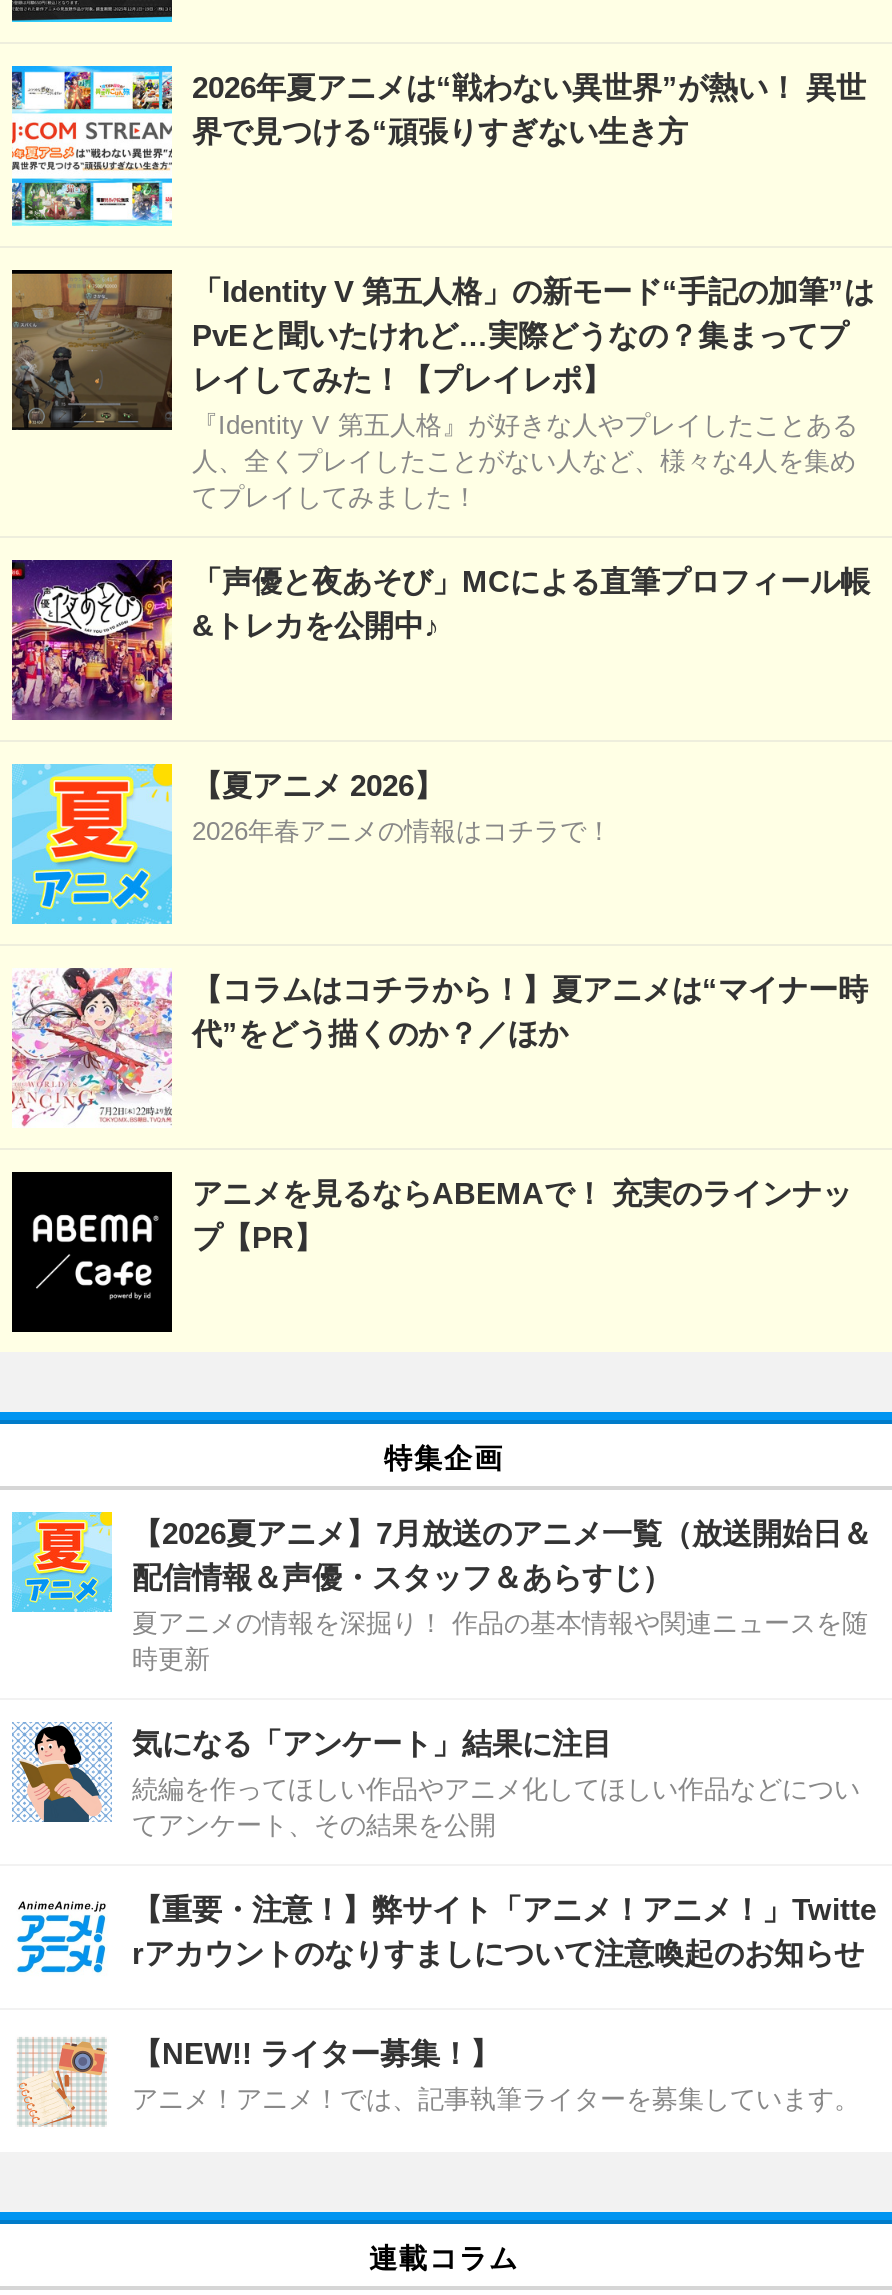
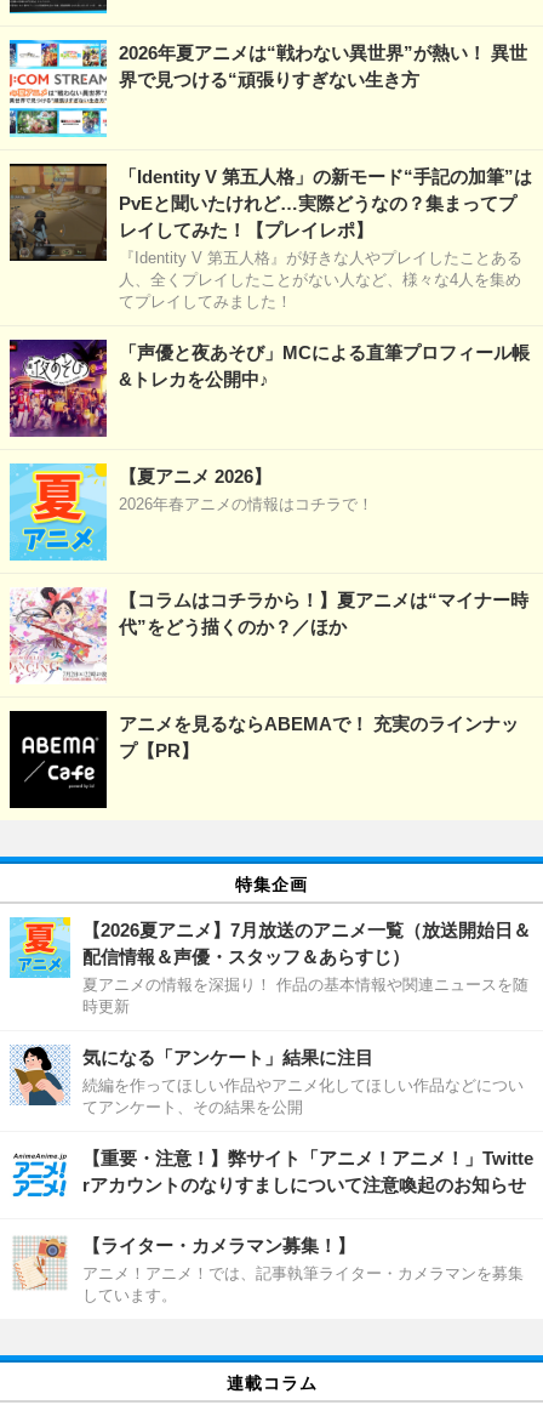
- 【NEW!! ライター募集！】
- アニメ！アニメ！では、記事執筆ライターを募集しています。
+ 【ライター・カメラマン募集！】
+ アニメ！アニメ！では、記事執筆ライター・カメラマンを募集
+ しています。
